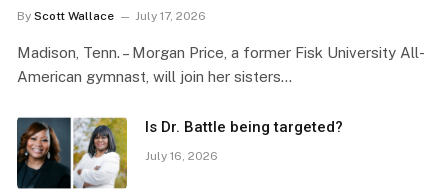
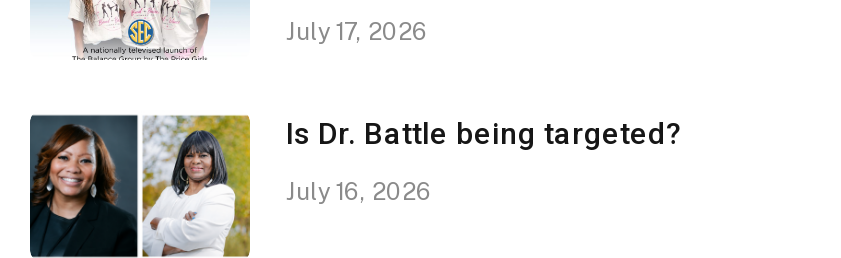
- By Scott Wallace

- Madison, Tenn. – Morgan Price, a former Fisk University All-
- American gymnast, will join her sisters…
